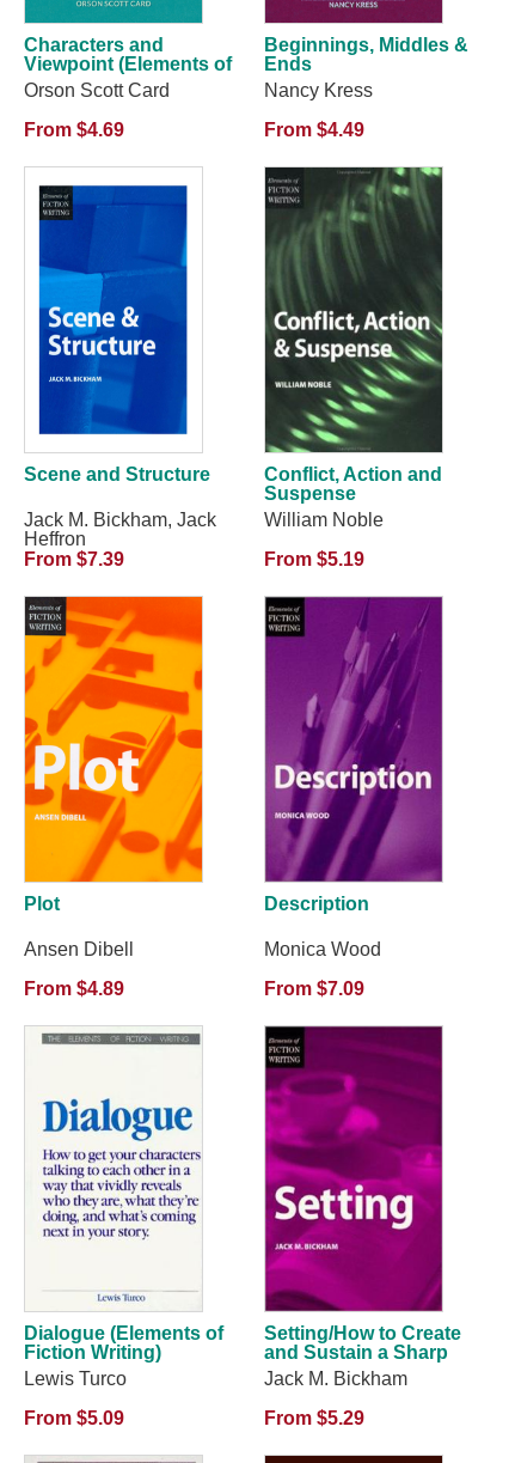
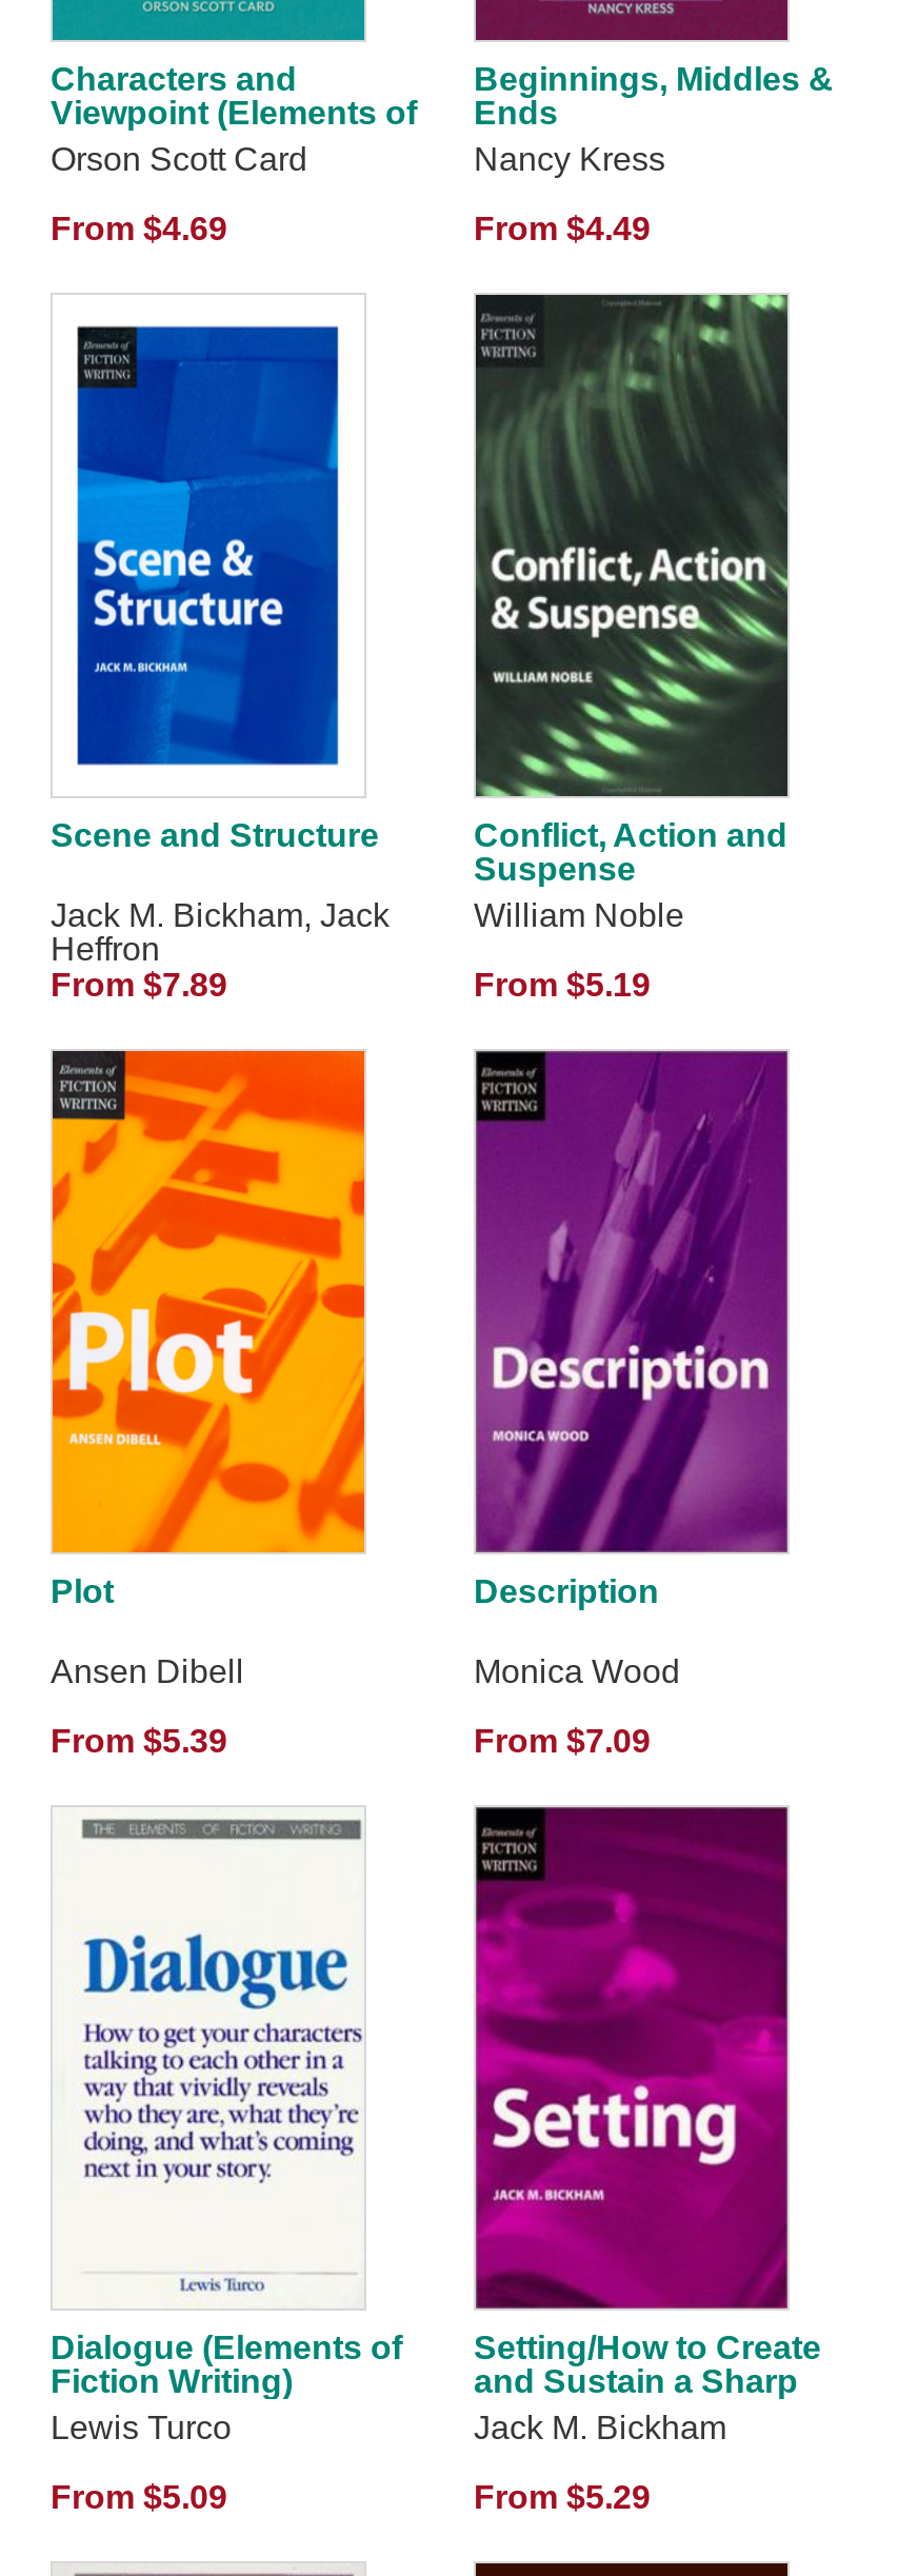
- From $7.39
+ From $7.89

- From $4.89
+ From $5.39
